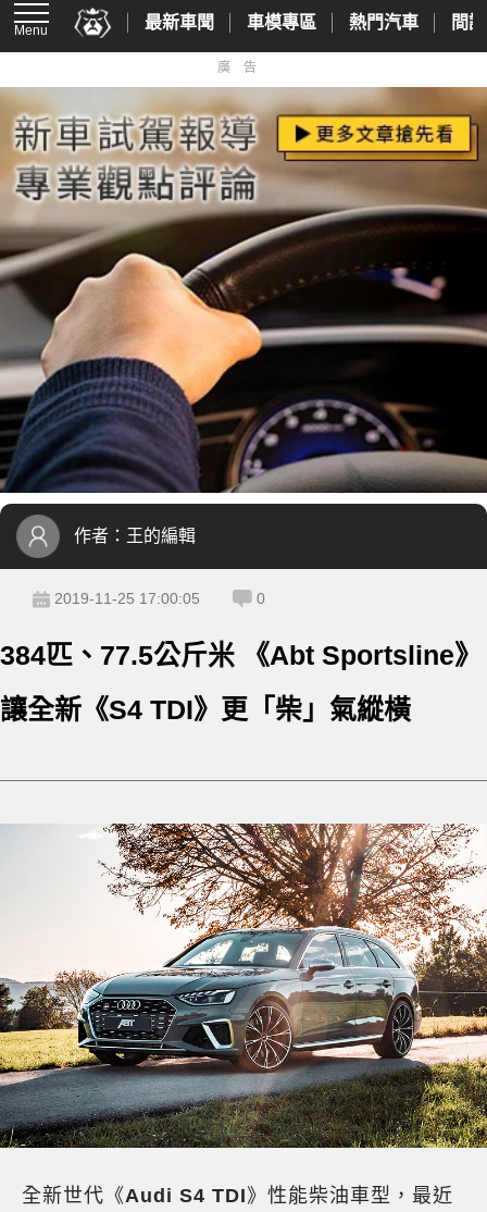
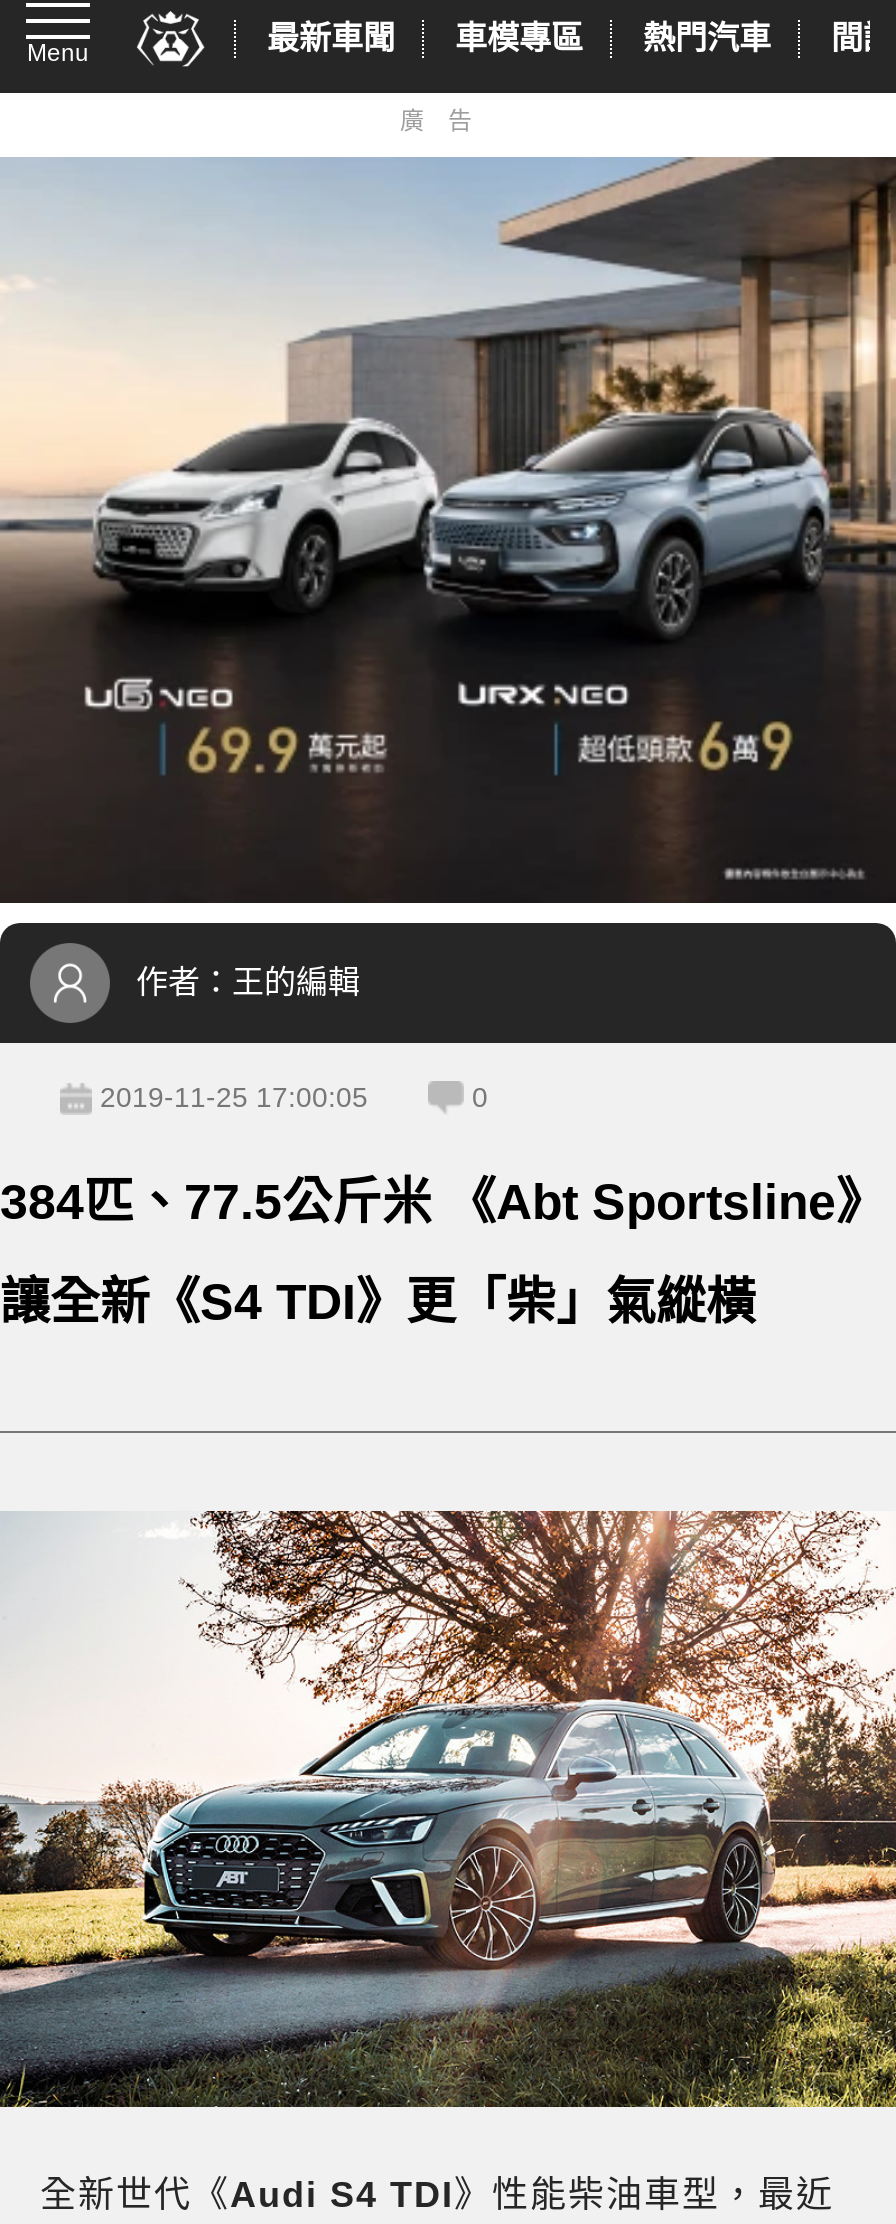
- [image]
+ [image]
